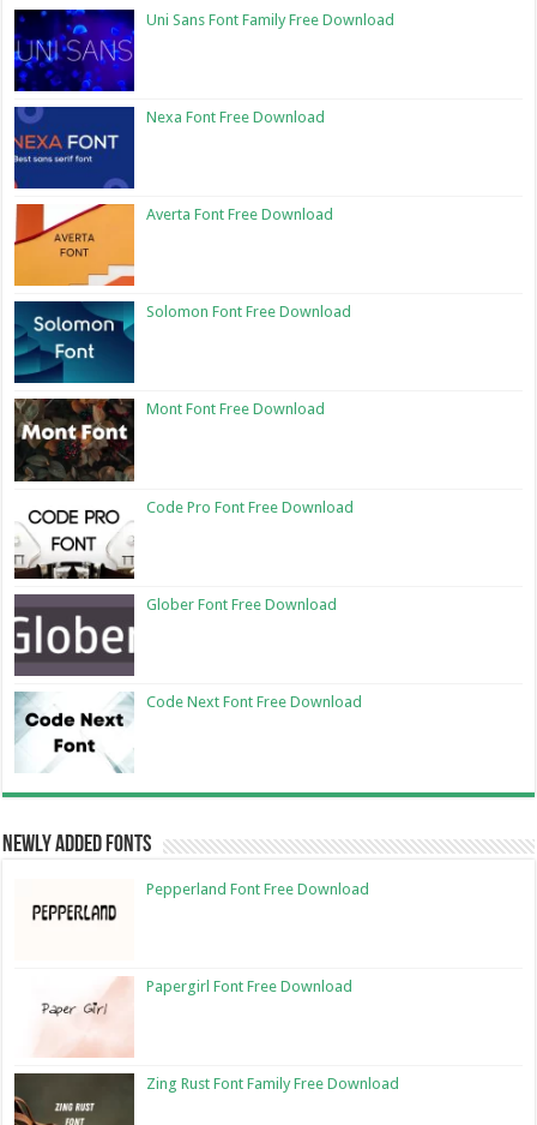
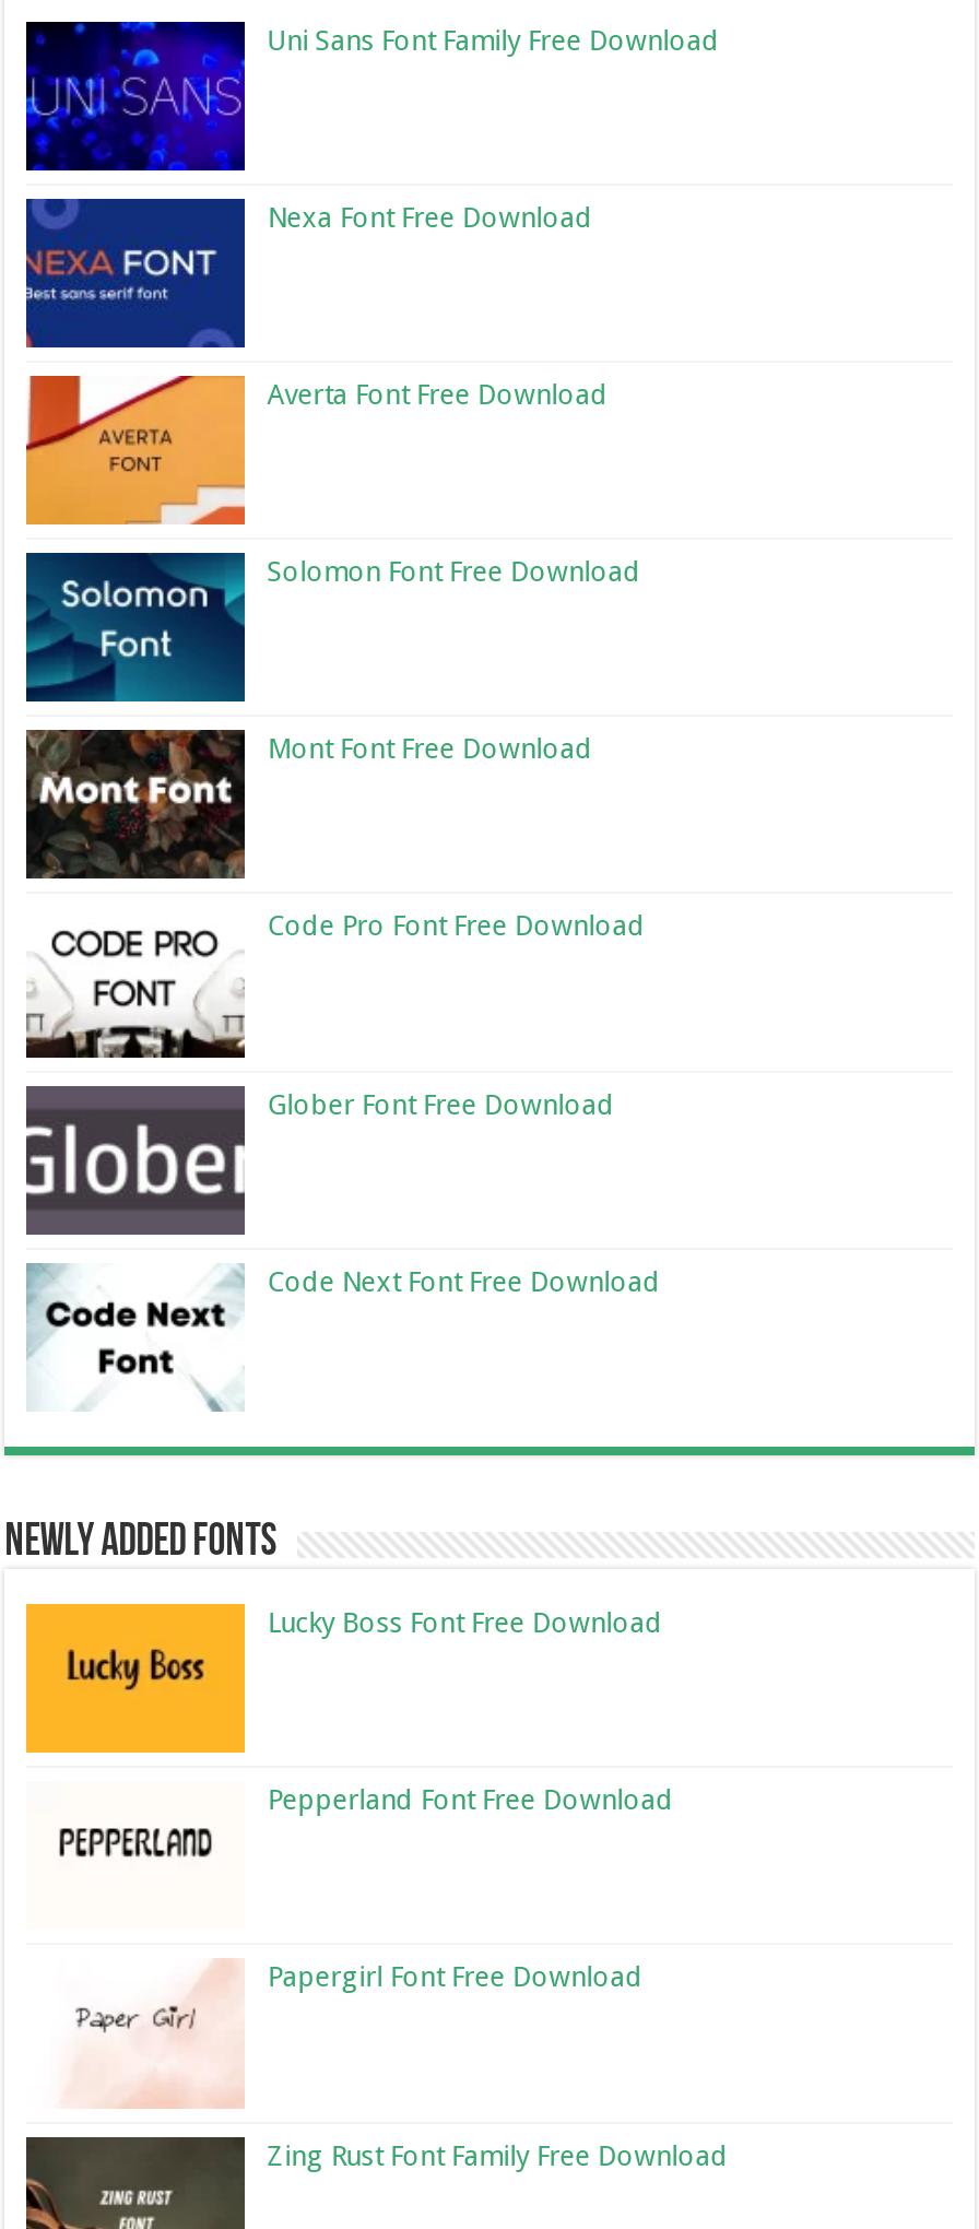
+ [image]
+ Lucky Boss Font Free Download
